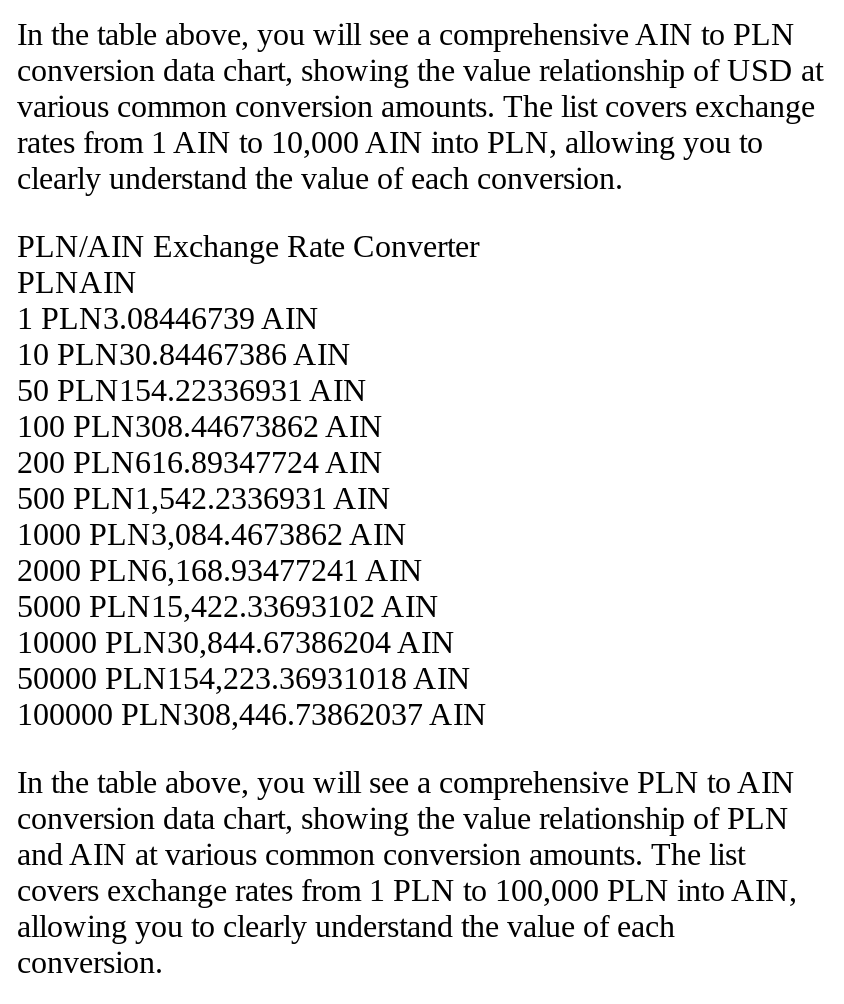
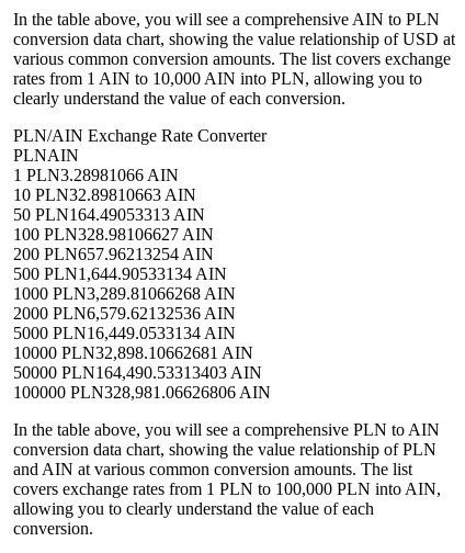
- 1 PLN3.08446739 AIN
+ 1 PLN3.28981066 AIN

- 10 PLN30.84467386 AIN
+ 10 PLN32.89810663 AIN

- 50 PLN154.22336931 AIN
+ 50 PLN164.49053313 AIN

- 100 PLN308.44673862 AIN
+ 100 PLN328.98106627 AIN

- 200 PLN616.89347724 AIN
+ 200 PLN657.96213254 AIN

- 500 PLN1,542.2336931 AIN
+ 500 PLN1,644.90533134 AIN

- 1000 PLN3,084.4673862 AIN
+ 1000 PLN3,289.81066268 AIN

- 2000 PLN6,168.93477241 AIN
+ 2000 PLN6,579.62132536 AIN

- 5000 PLN15,422.33693102 AIN
+ 5000 PLN16,449.0533134 AIN

- 10000 PLN30,844.67386204 AIN
+ 10000 PLN32,898.10662681 AIN

- 50000 PLN154,223.36931018 AIN
+ 50000 PLN164,490.53313403 AIN

- 100000 PLN308,446.73862037 AIN
+ 100000 PLN328,981.06626806 AIN
